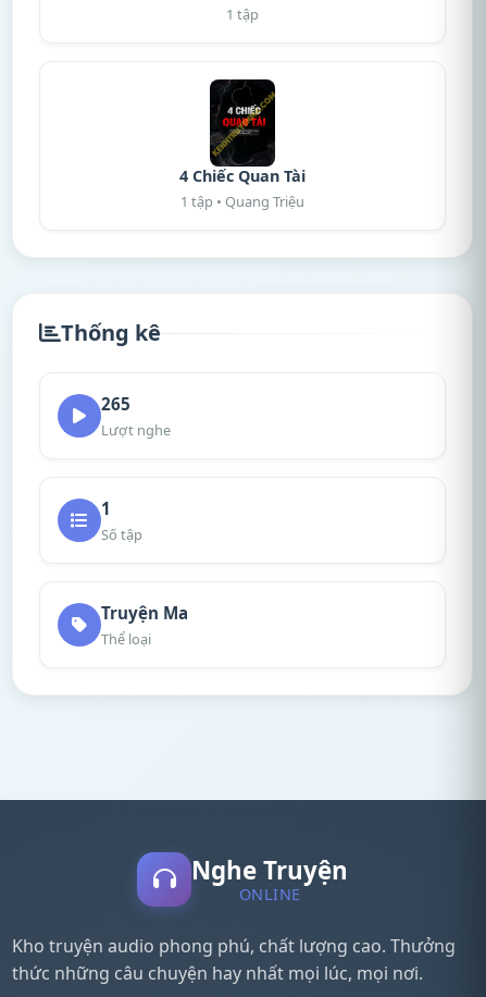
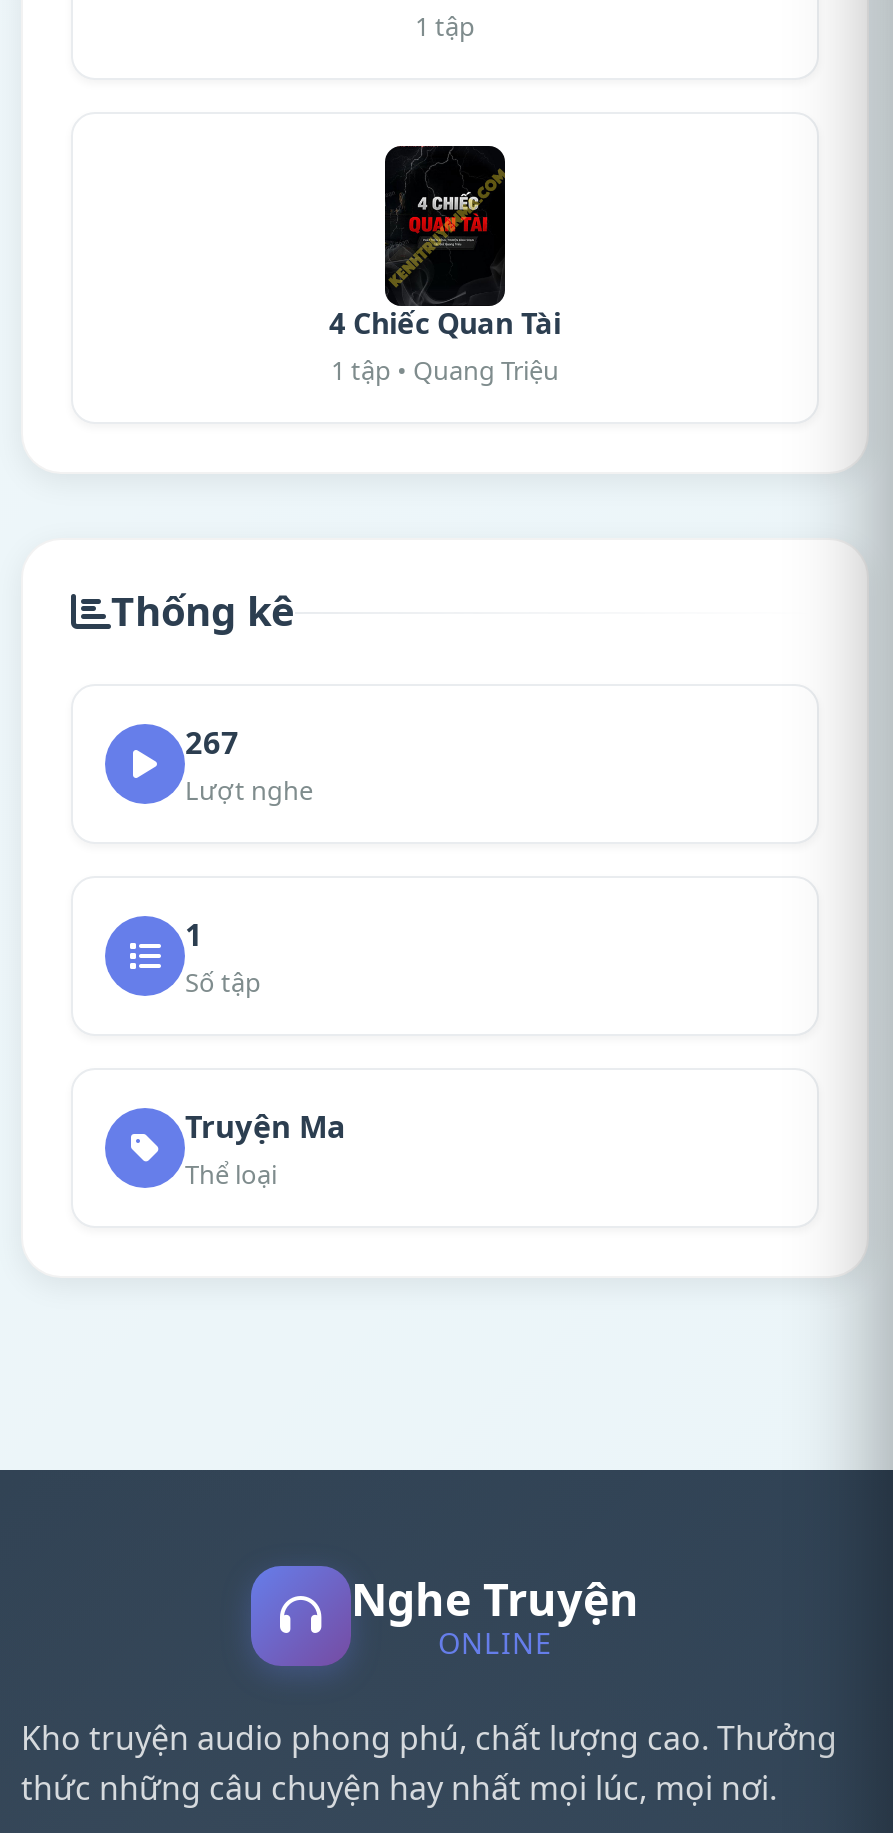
- 265
+ 267
